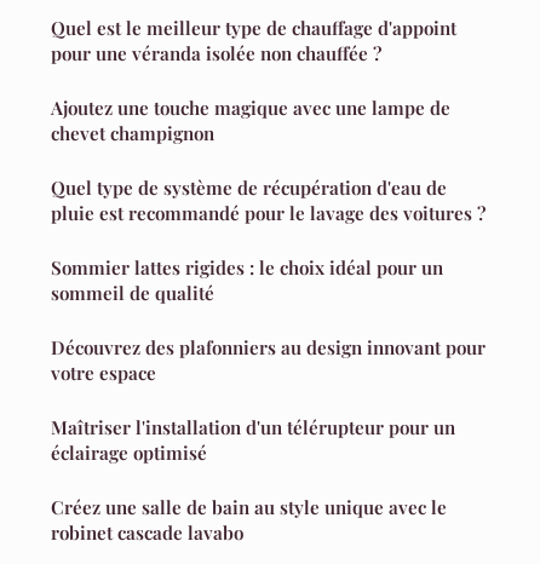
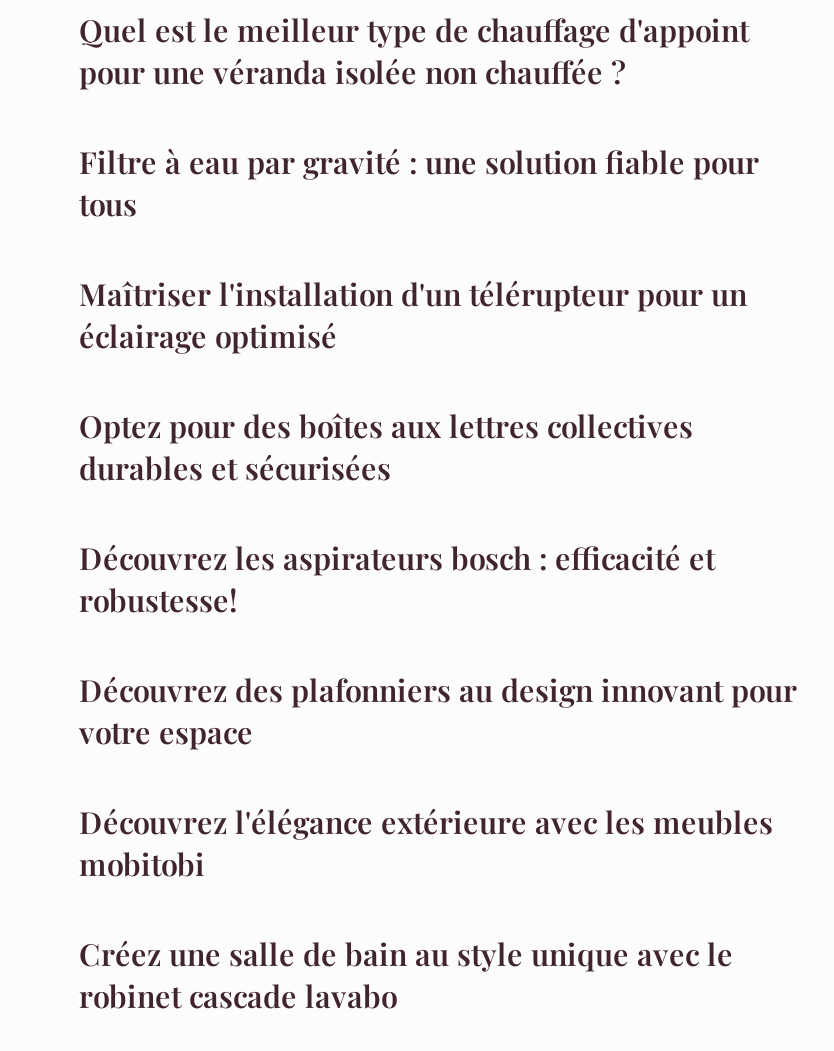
- Ajoutez une touche magique avec une lampe de
- chevet champignon
- Quel type de système de récupération d'eau de
- pluie est recommandé pour le lavage des voitures ?
- Sommier lattes rigides : le choix idéal pour un
- sommeil de qualité
+ Filtre à eau par gravité : une solution fiable pour
+ tous
+ Optez pour des boîtes aux lettres collectives
+ durables et sécurisées
+ Découvrez les aspirateurs bosch : efficacité et
+ robustesse!

+ Découvrez l'élégance extérieure avec les meubles
+ mobitobi

moved up: Maîtriser l'installation d'un télérupteur pour un | éclairage optimisé
